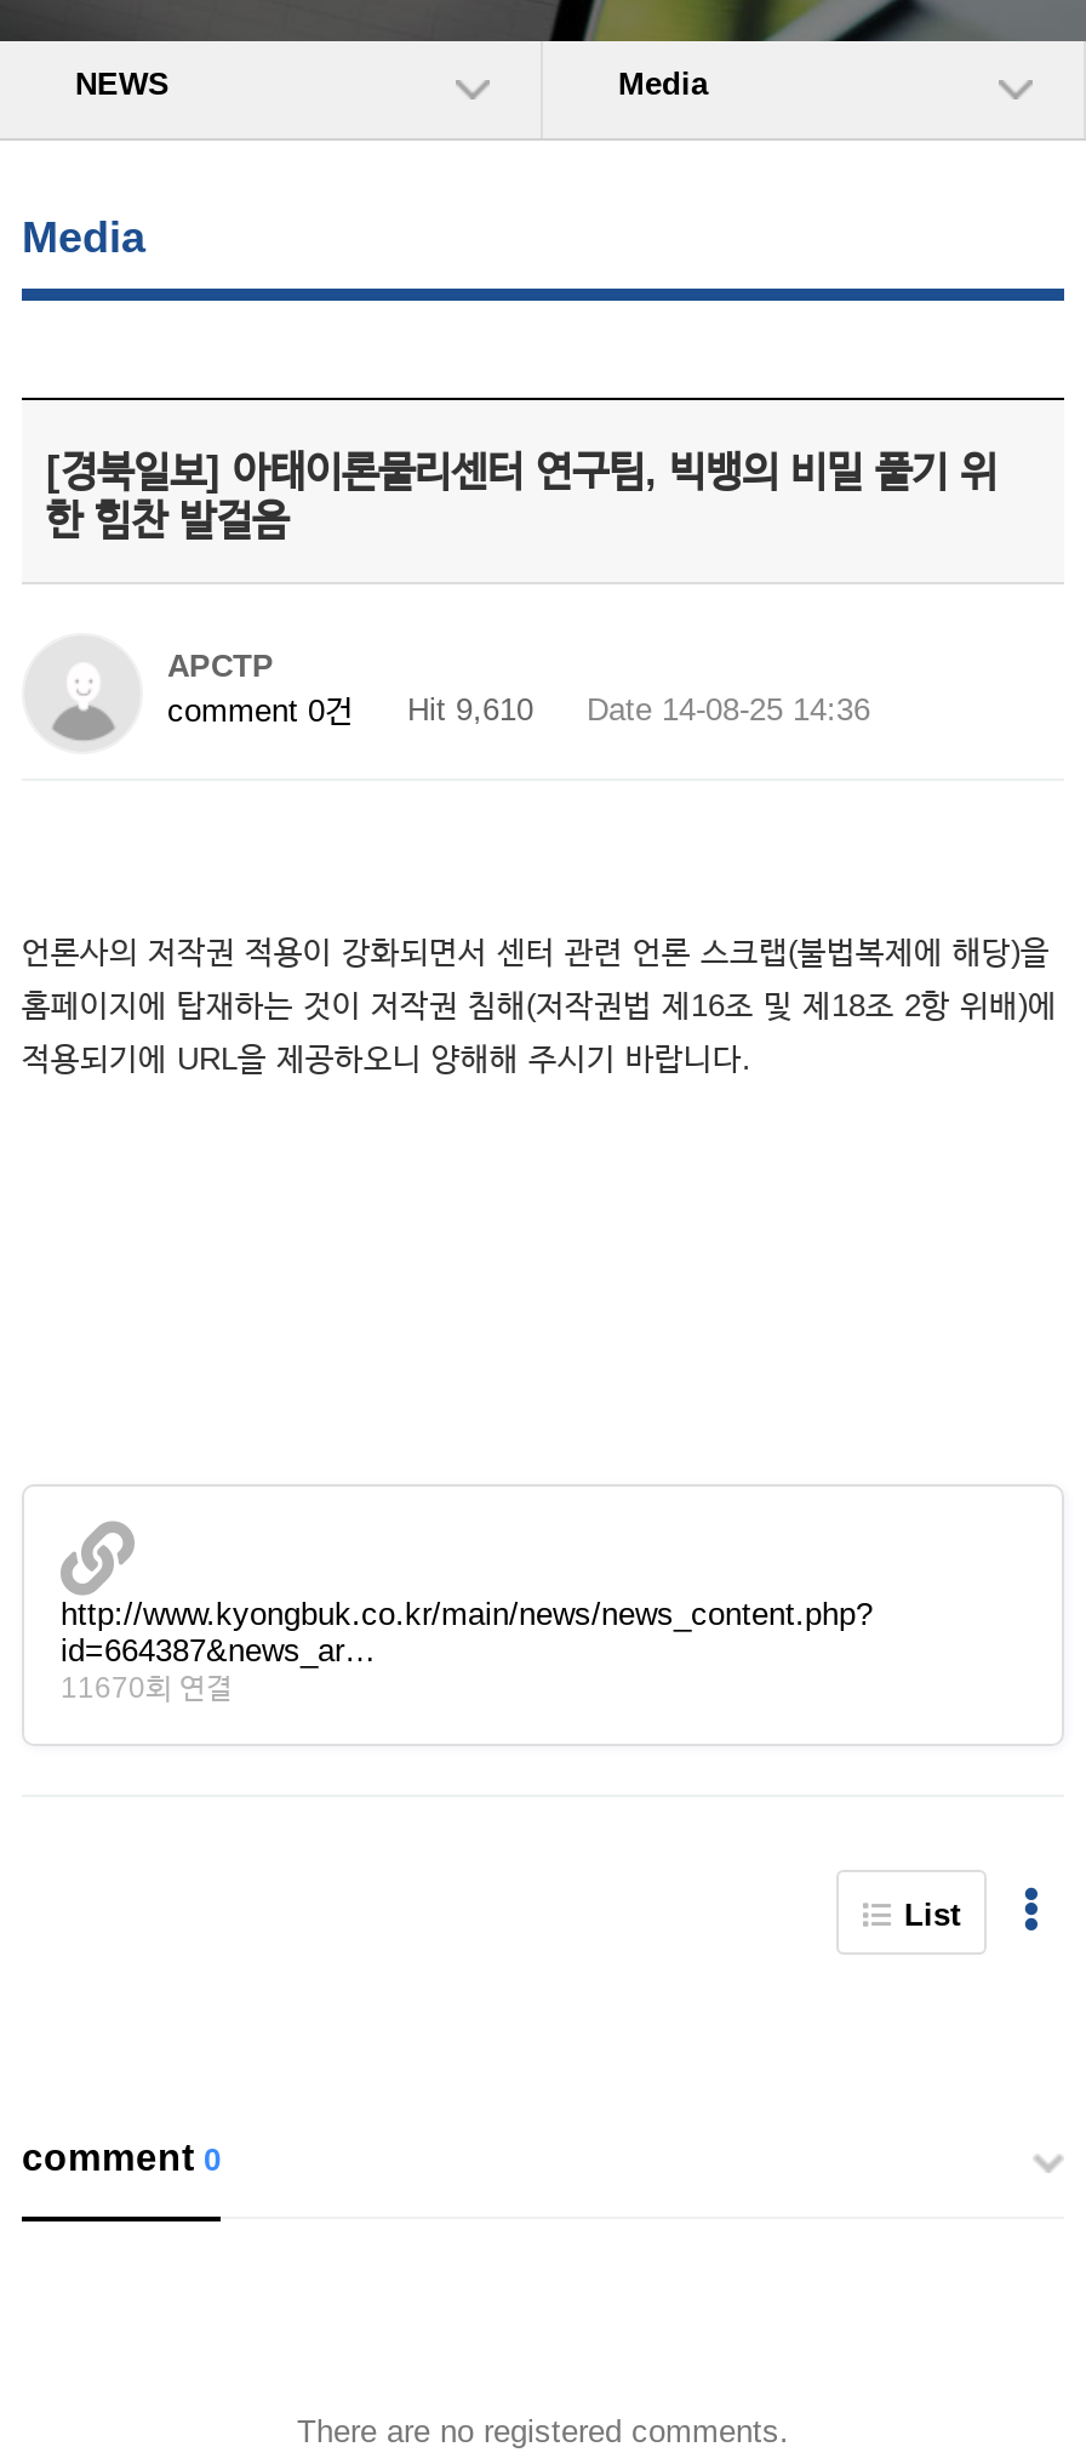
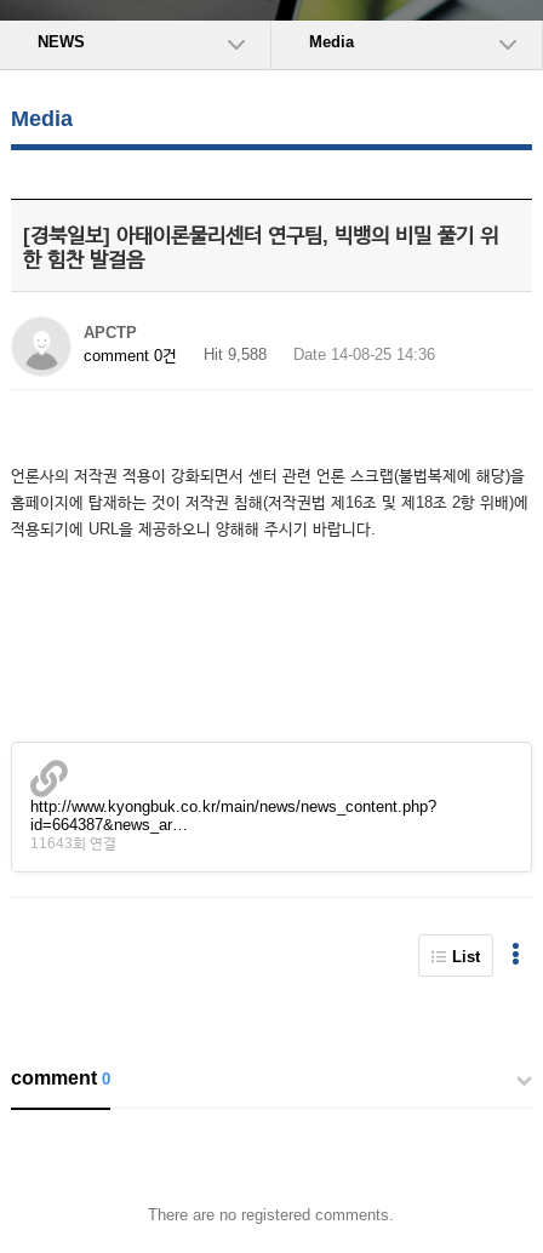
- comment 0건 Hit 9,610 Date 14-08-25 14:36
+ comment 0건 Hit 9,588 Date 14-08-25 14:36

- 11670회 연결
+ 11643회 연결
